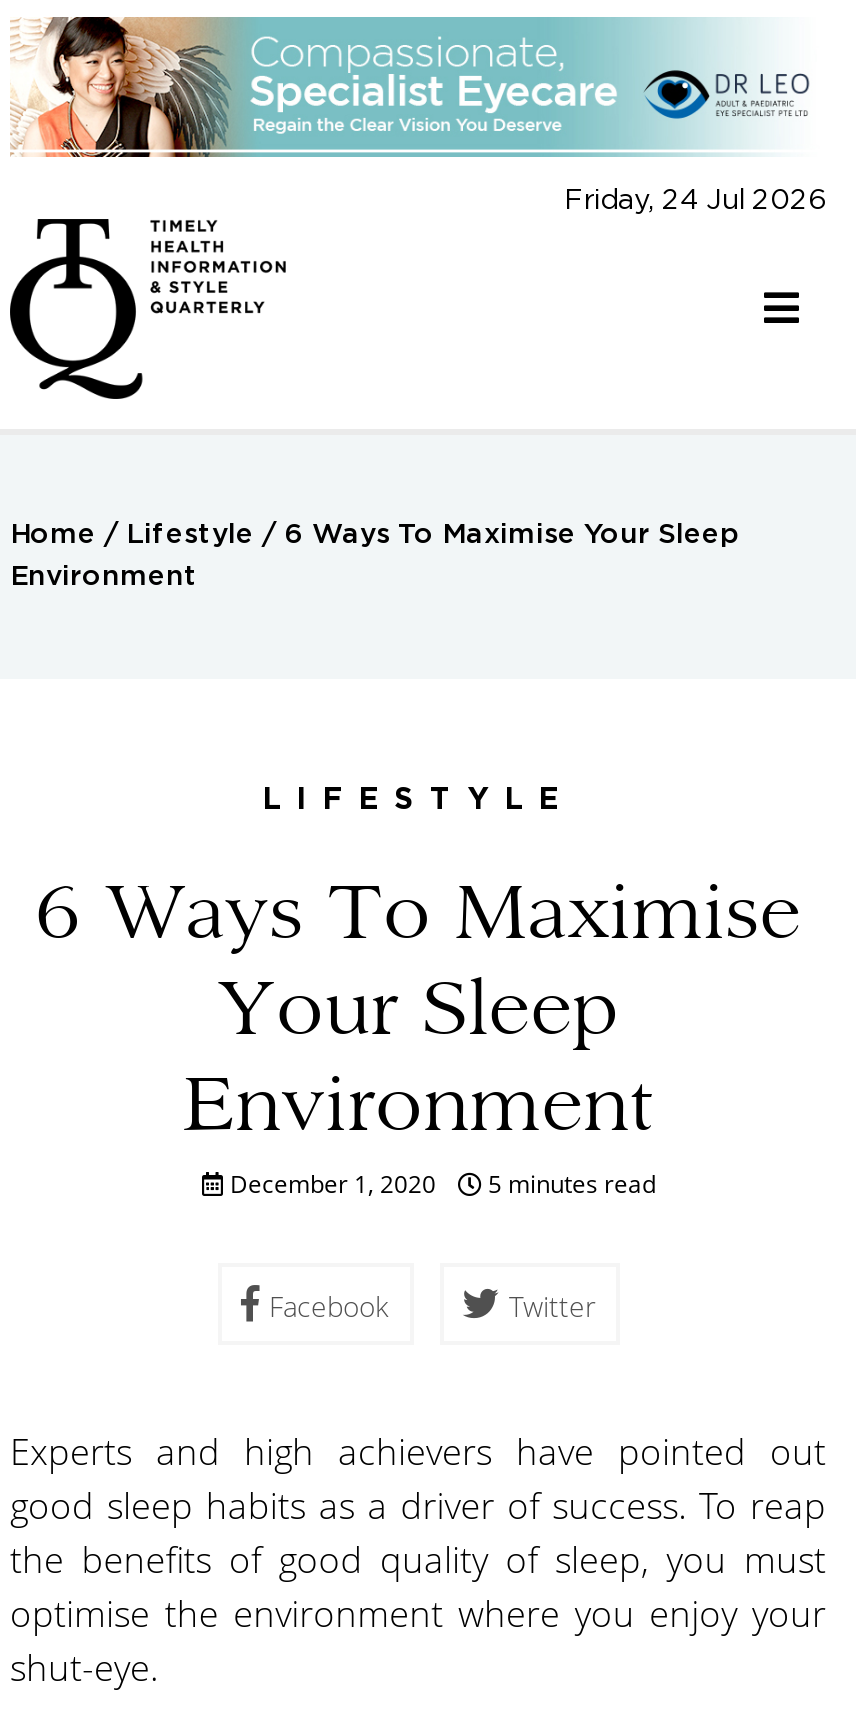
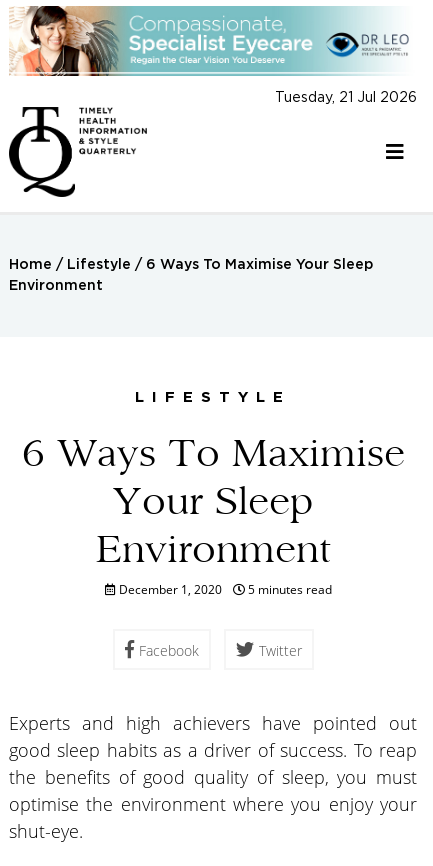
- Friday, 24 Jul 2026
+ Tuesday, 21 Jul 2026
